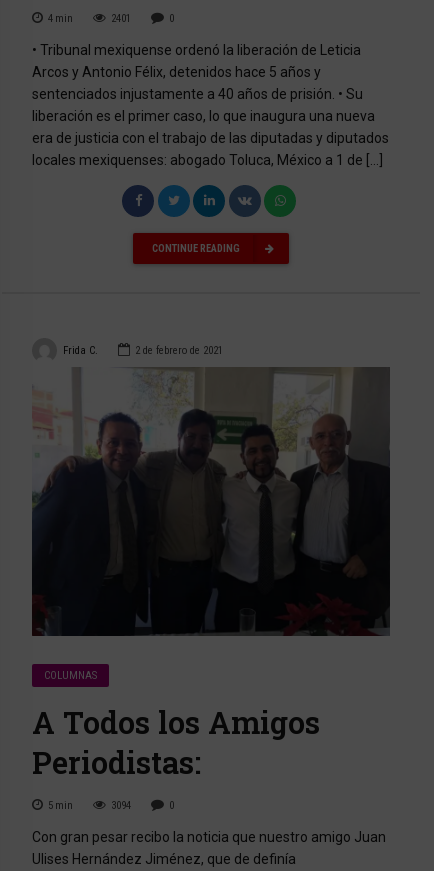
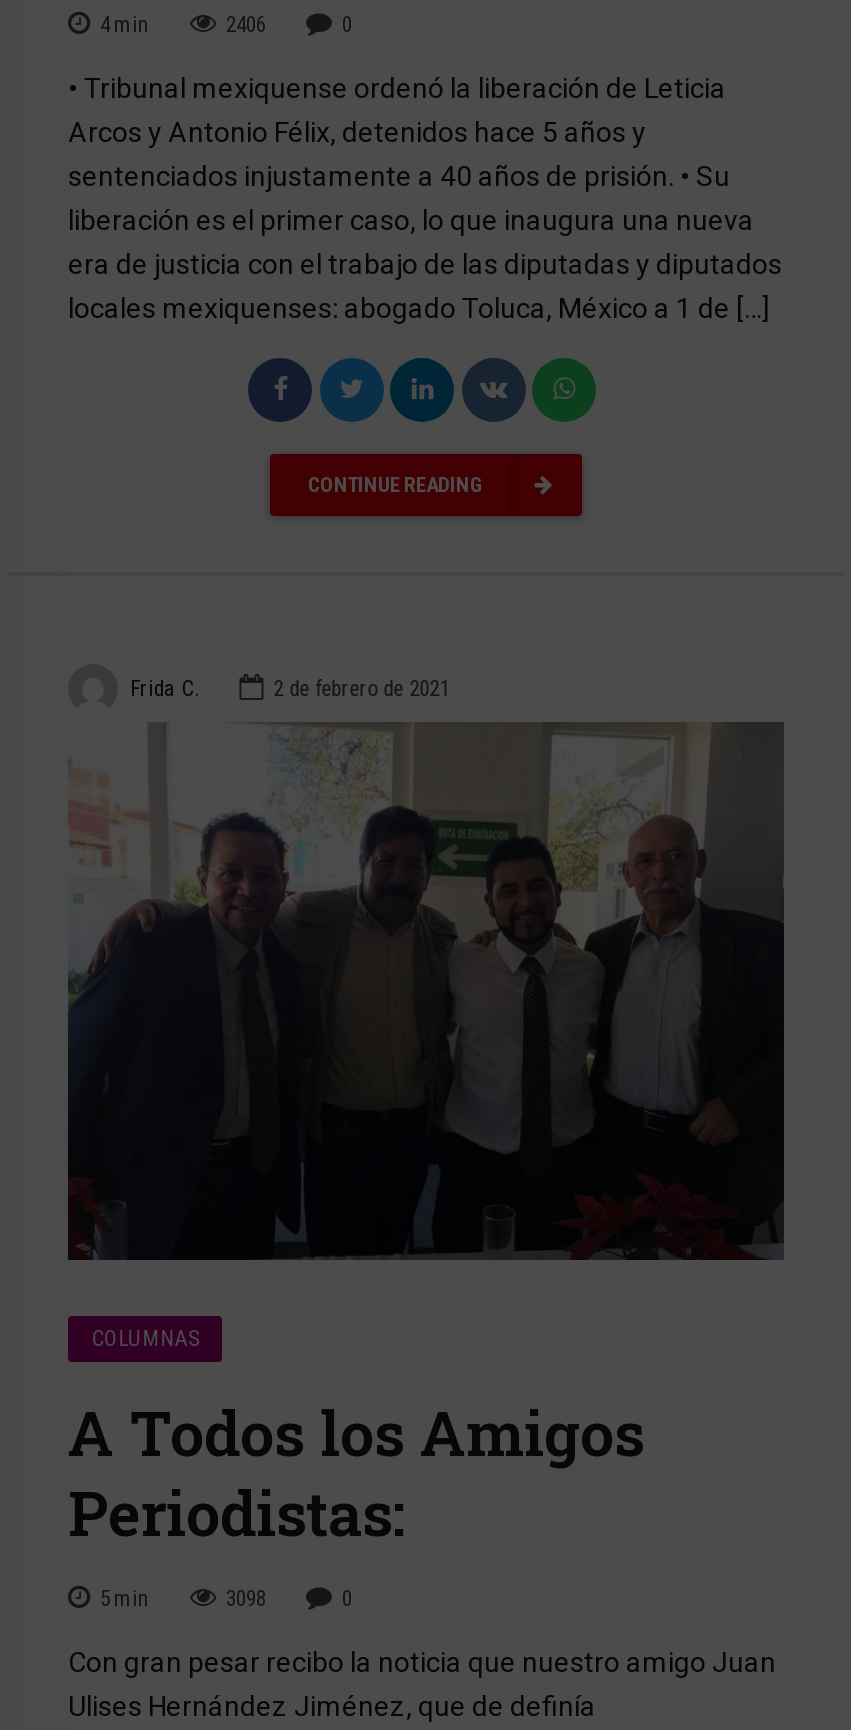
- 2401
+ 2406

- 3094
+ 3098
